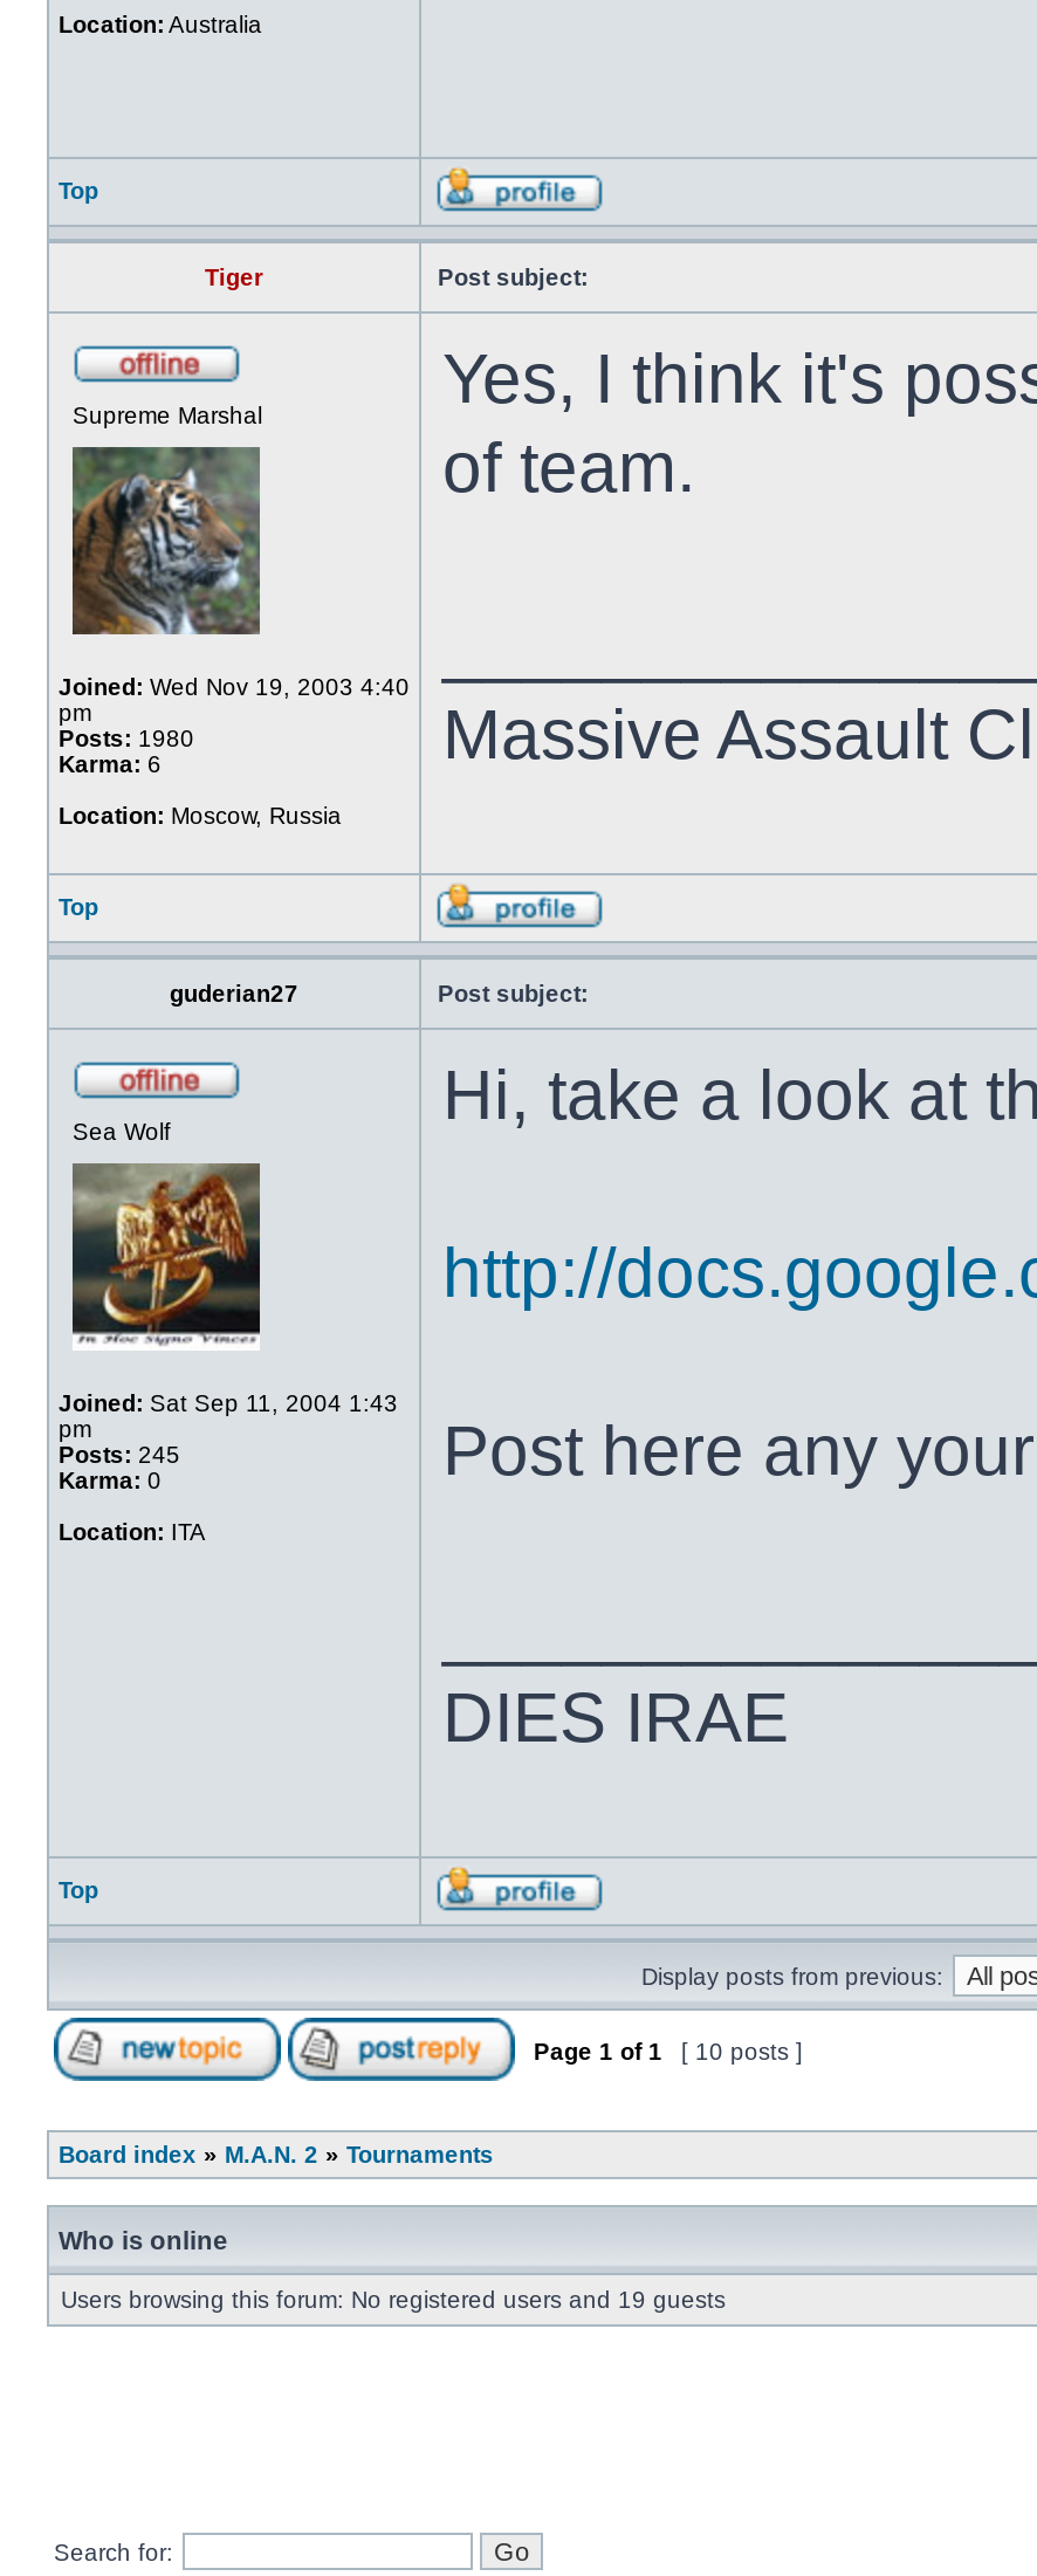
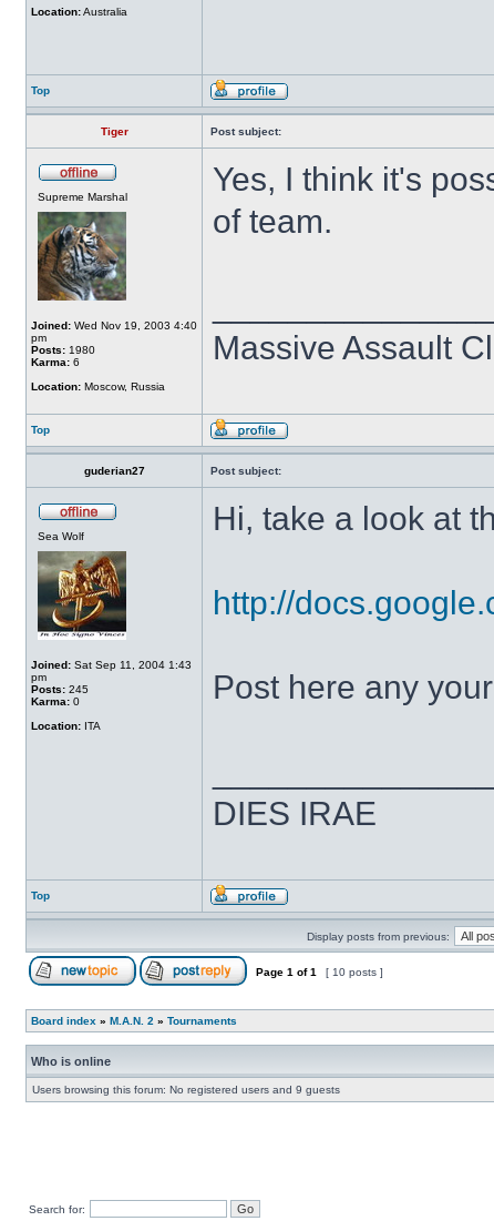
- Users browsing this forum: No registered users and 19 guests
+ Users browsing this forum: No registered users and 9 guests
